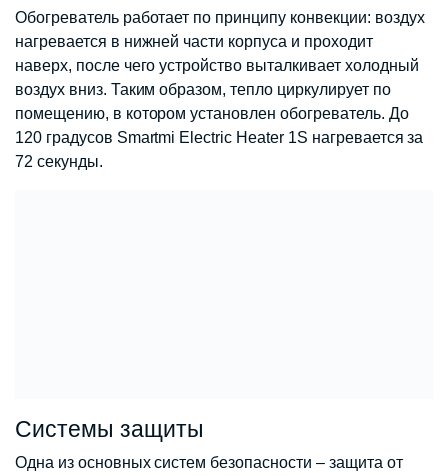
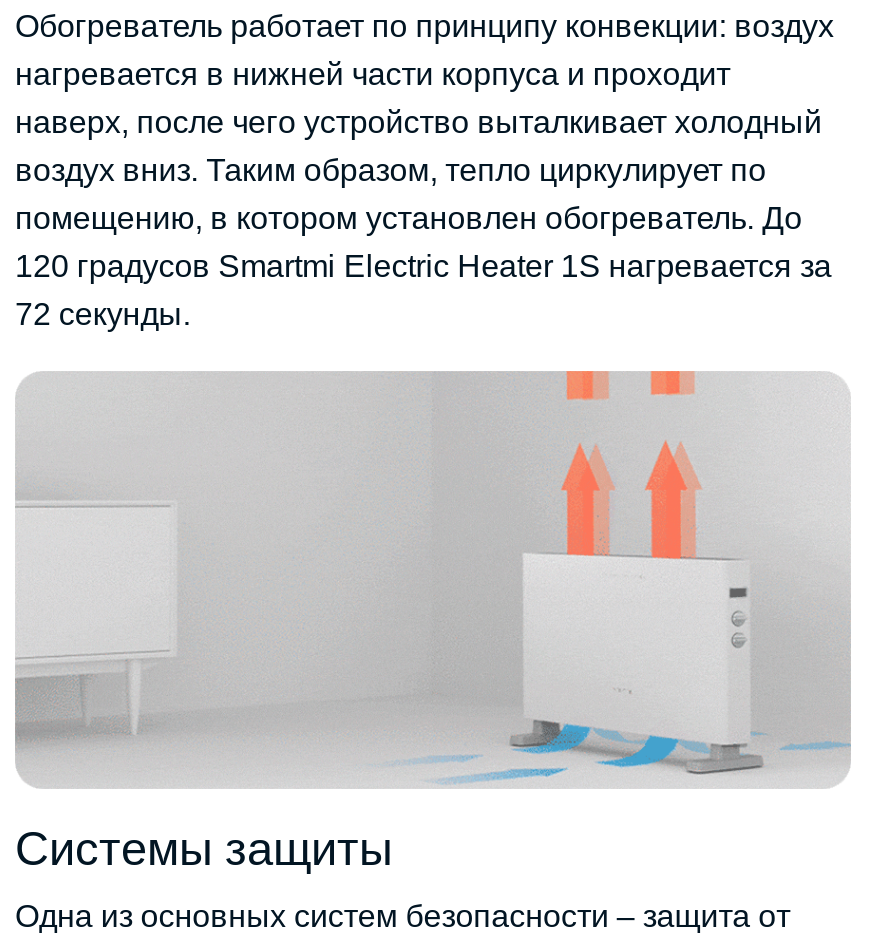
+ [image]
